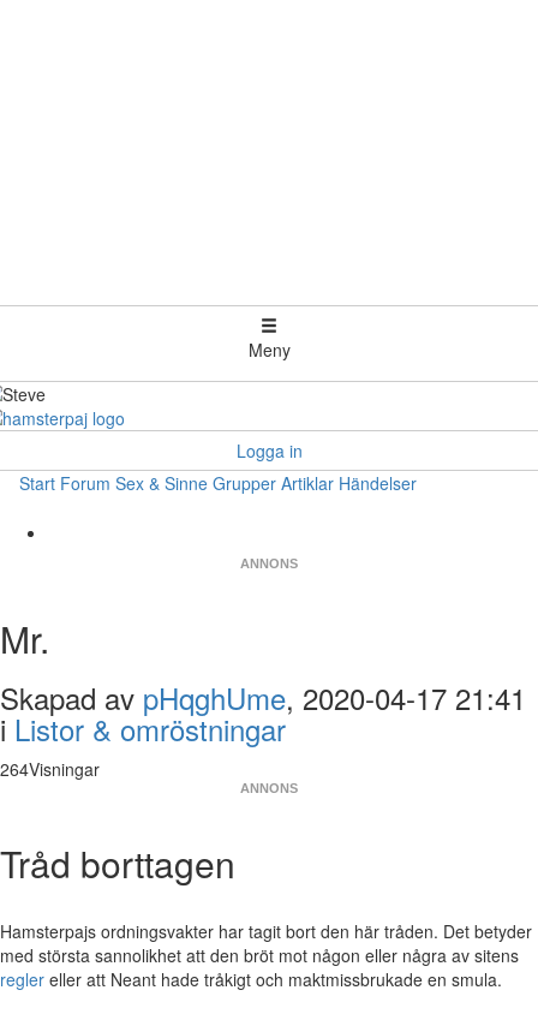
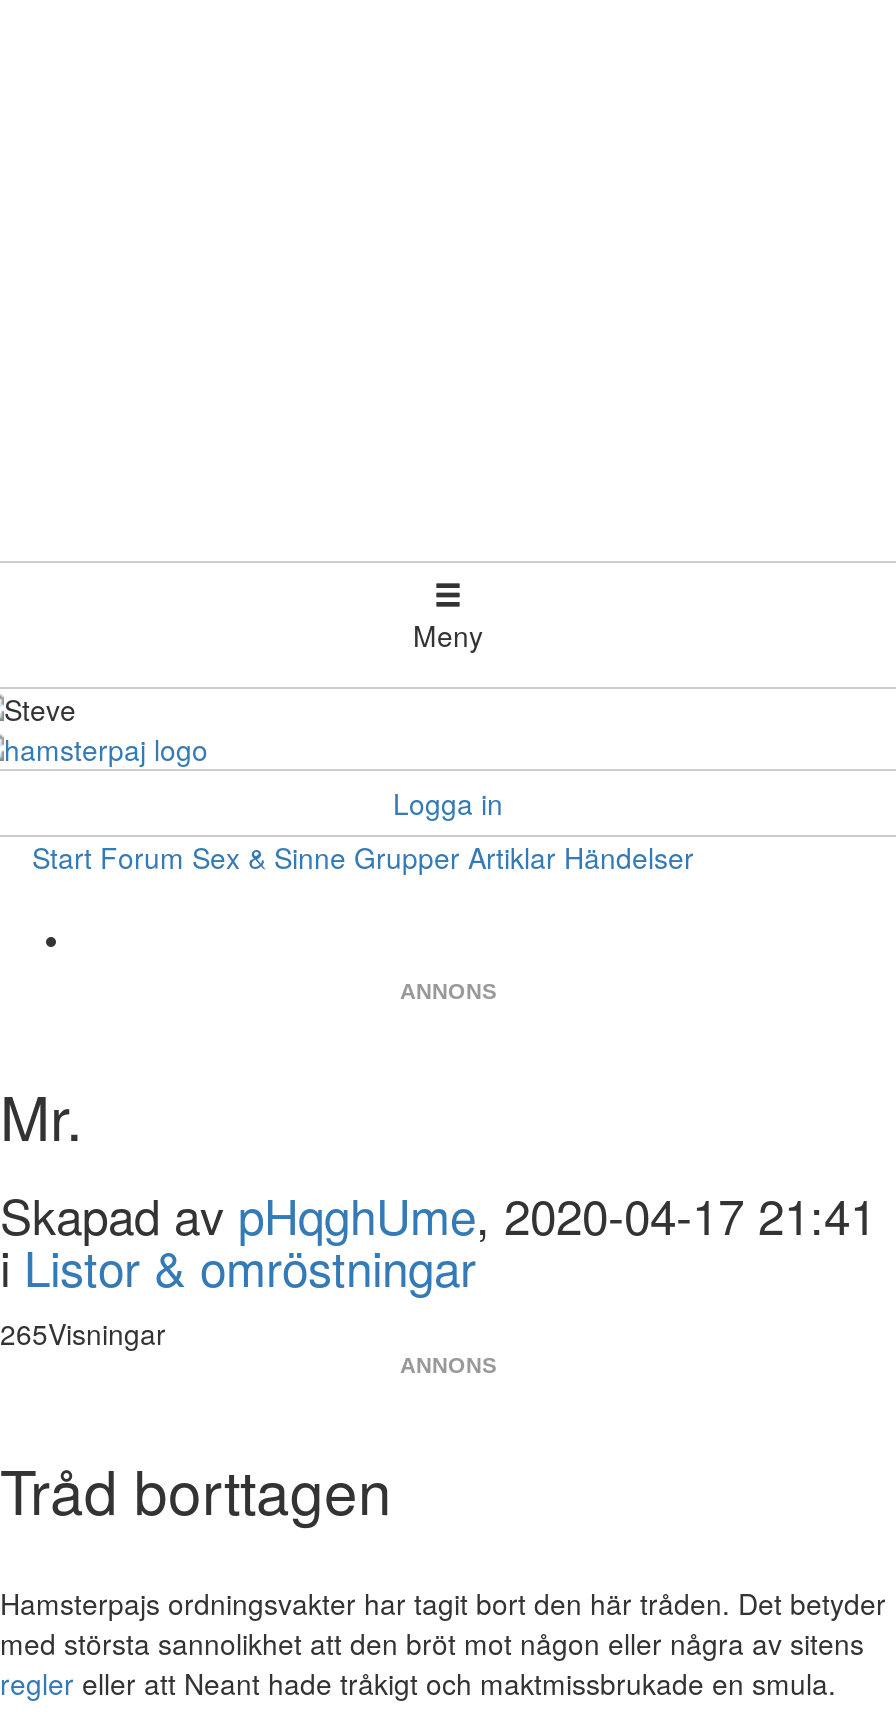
- 264Visningar
+ 265Visningar
